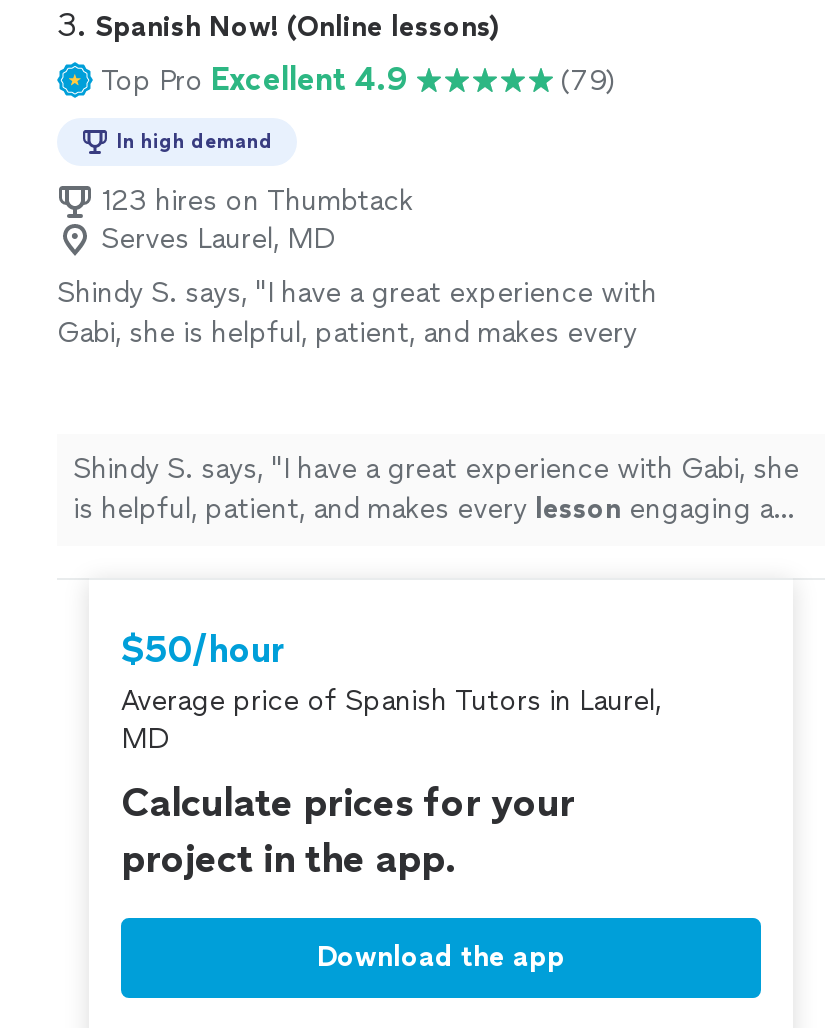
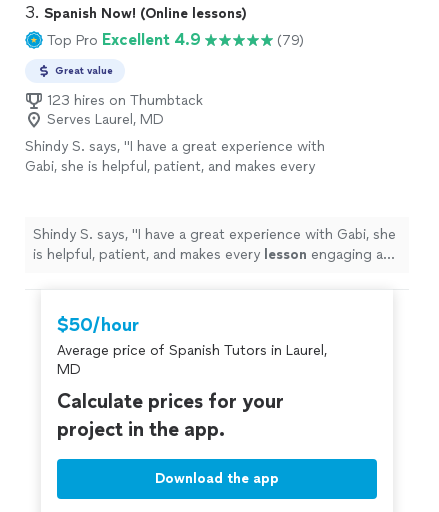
- In high demand
+ Great value
